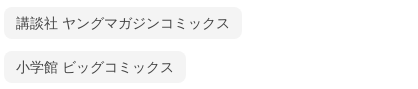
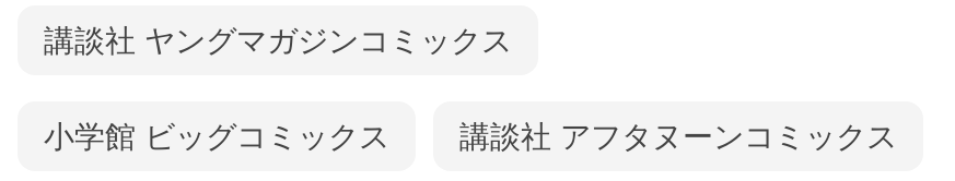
+ 講談社 アフタヌーンコミックス
